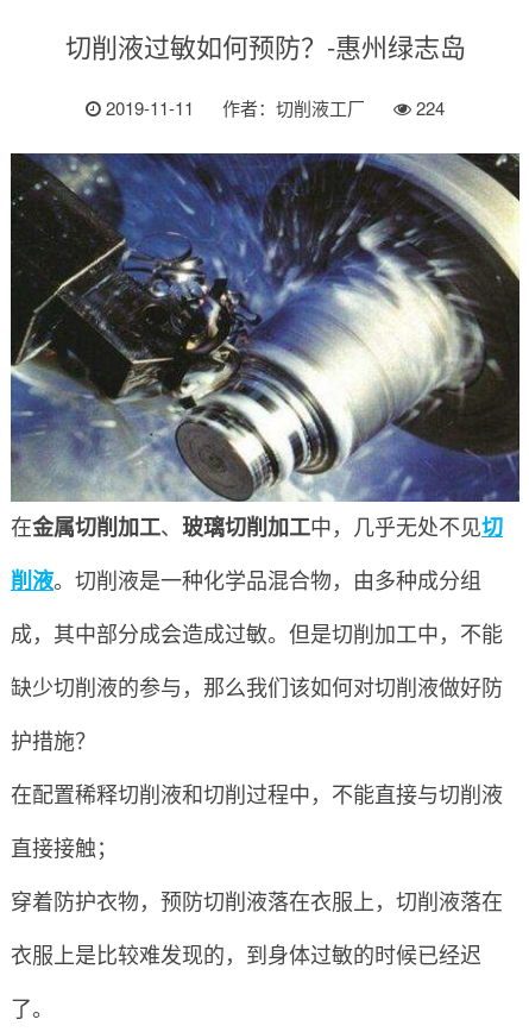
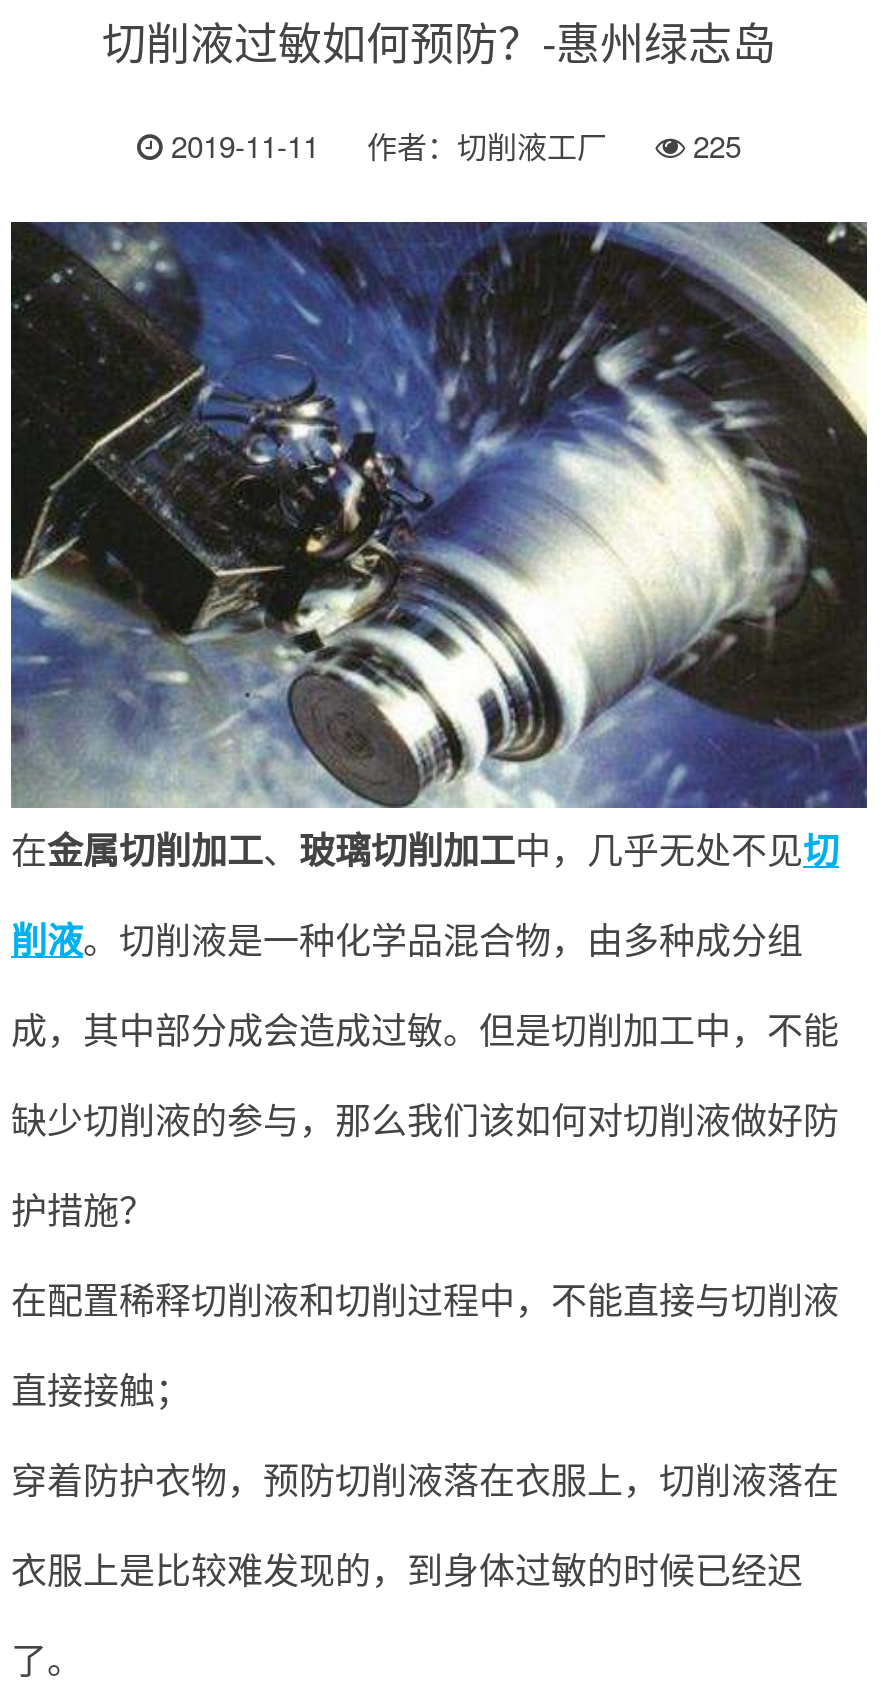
- 224
+ 225
